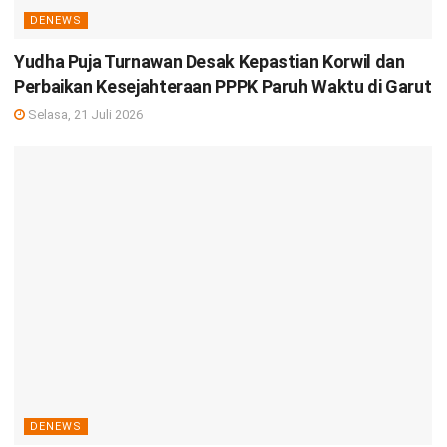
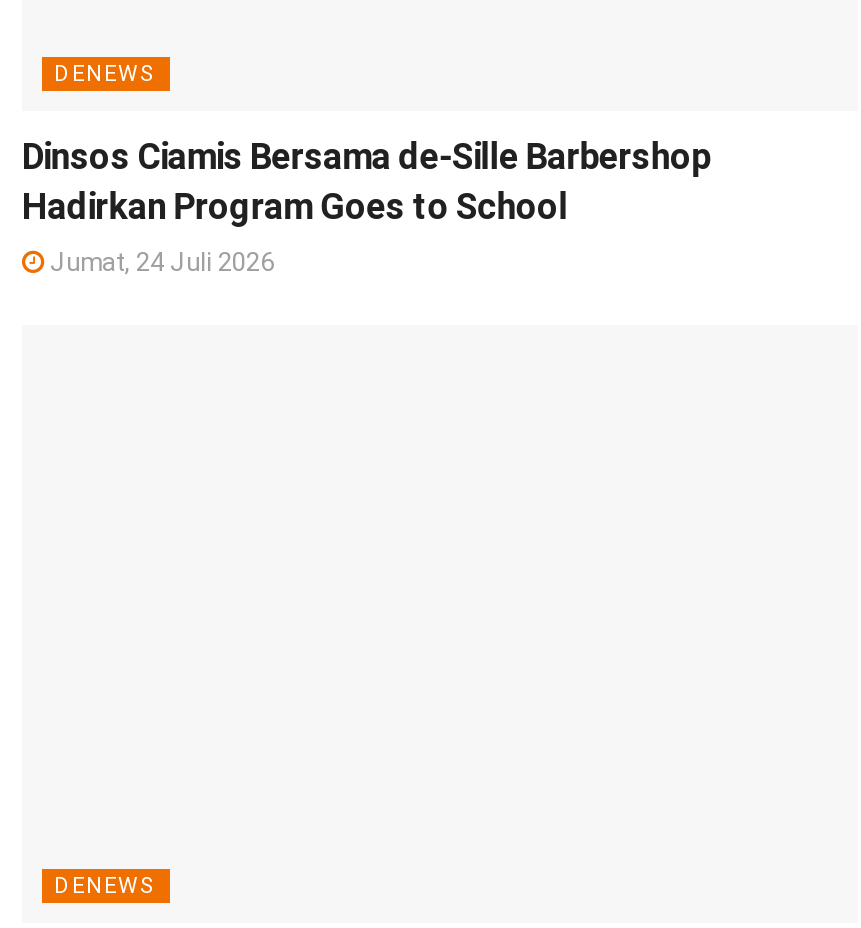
- Yudha Puja Turnawan Desak Kepastian Korwil dan
- Perbaikan Kesejahteraan PPPK Paruh Waktu di Garut
+ Dinsos Ciamis Bersama de-Sille Barbershop
+ Hadirkan Program Goes to School

- Selasa, 21 Juli 2026
+ Jumat, 24 Juli 2026
